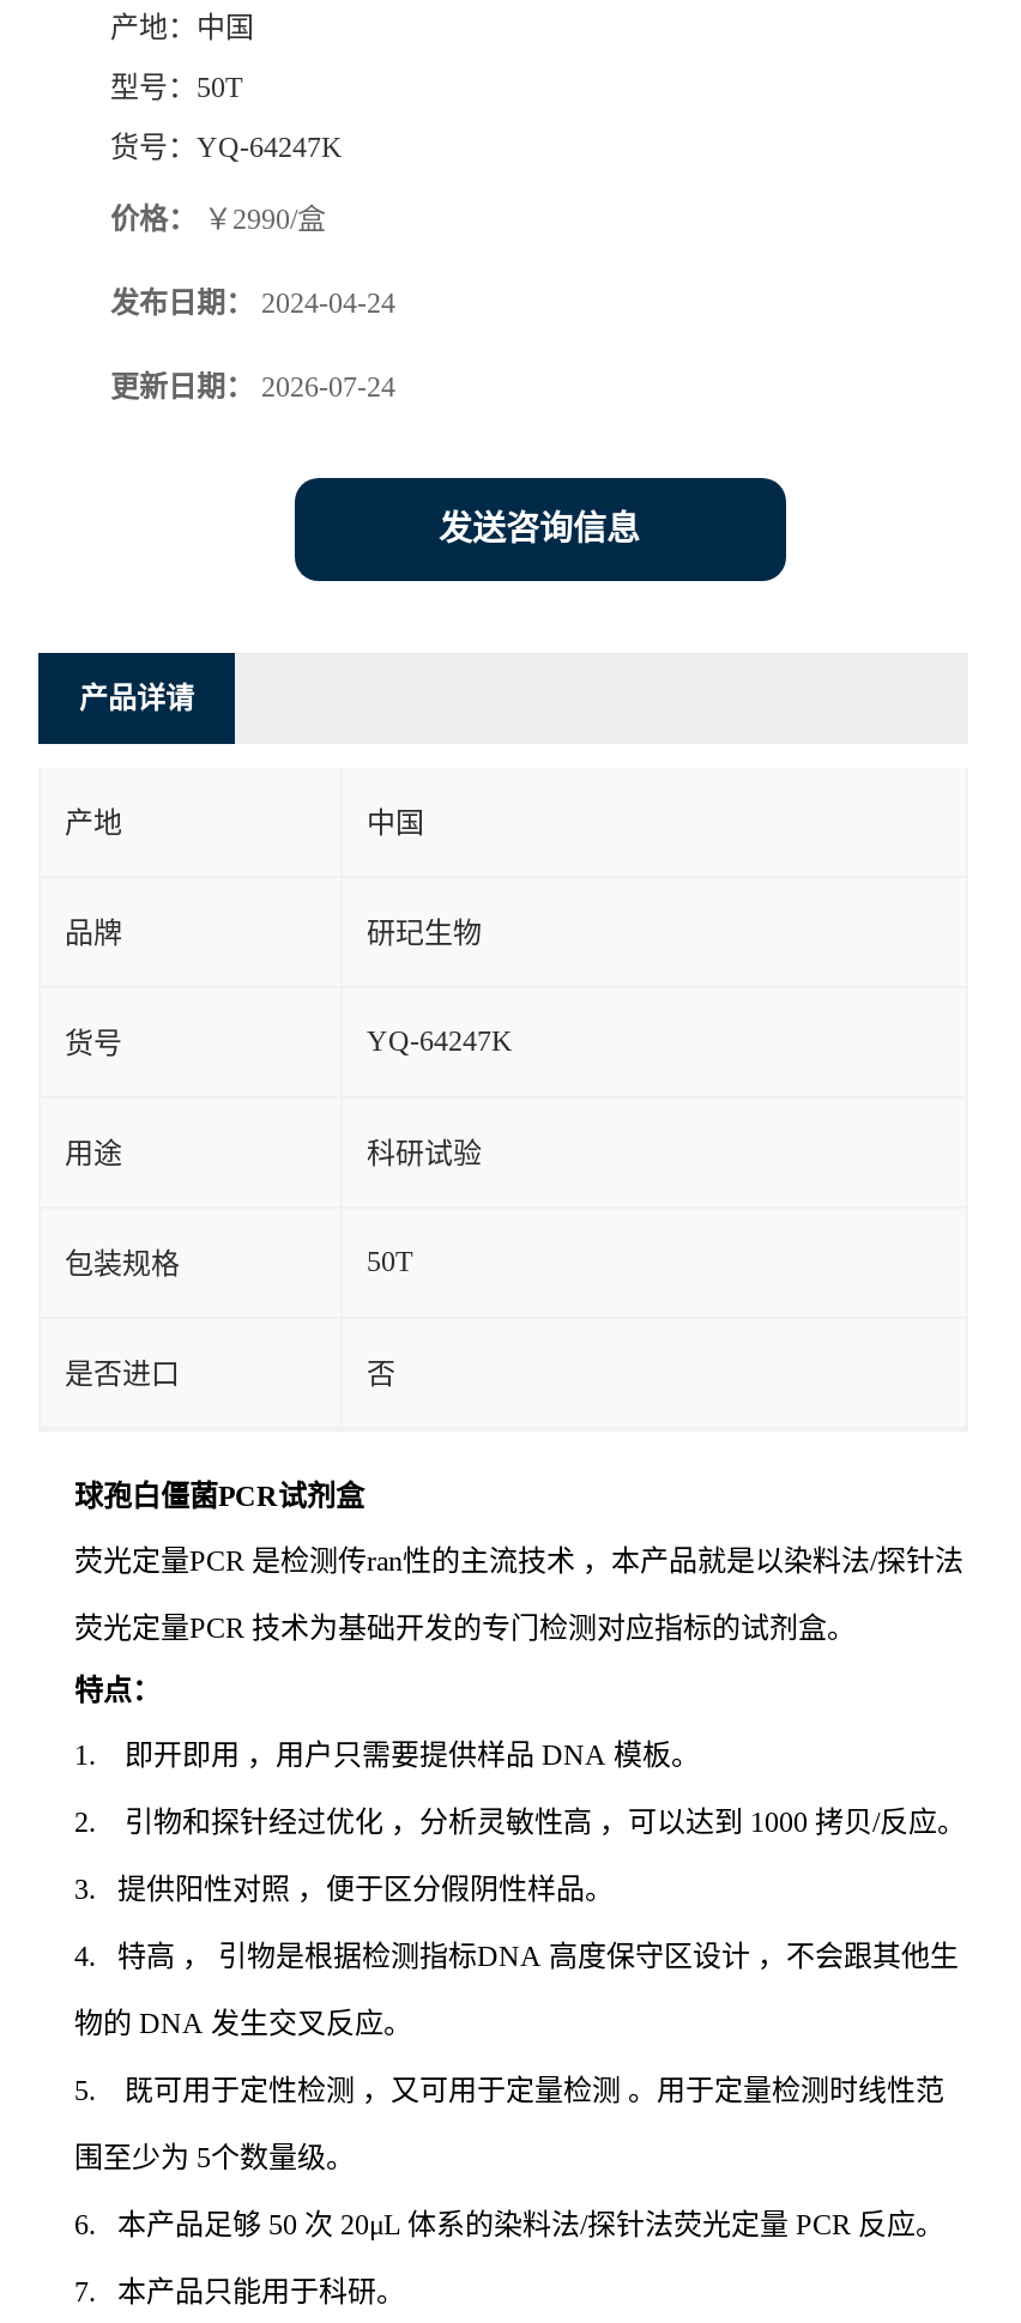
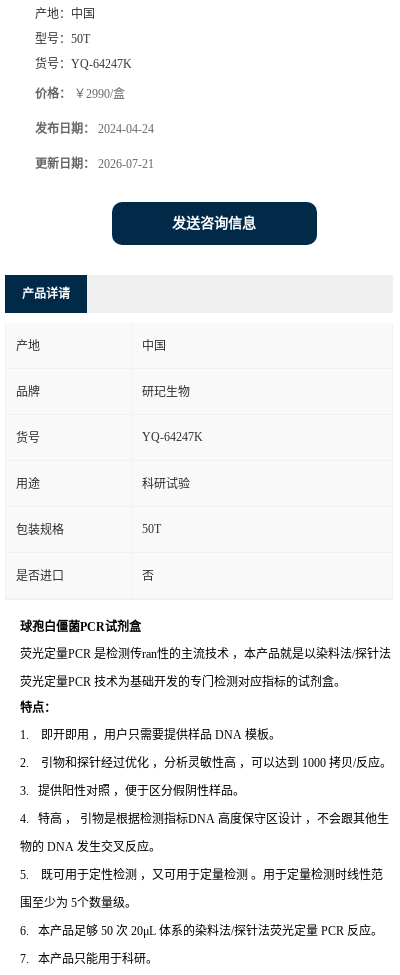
- 更新日期：2026-07-24
+ 更新日期：2026-07-21
